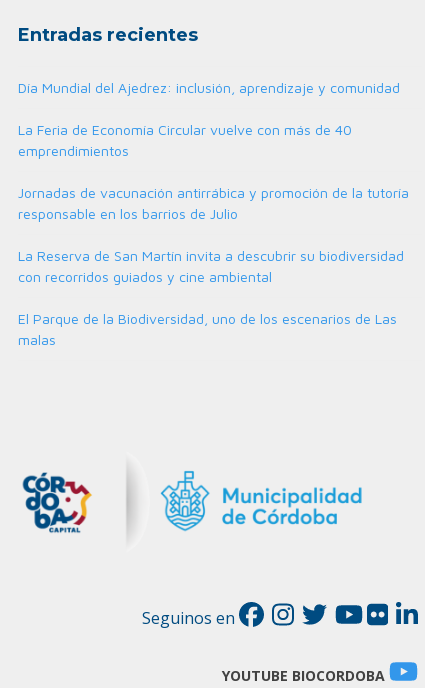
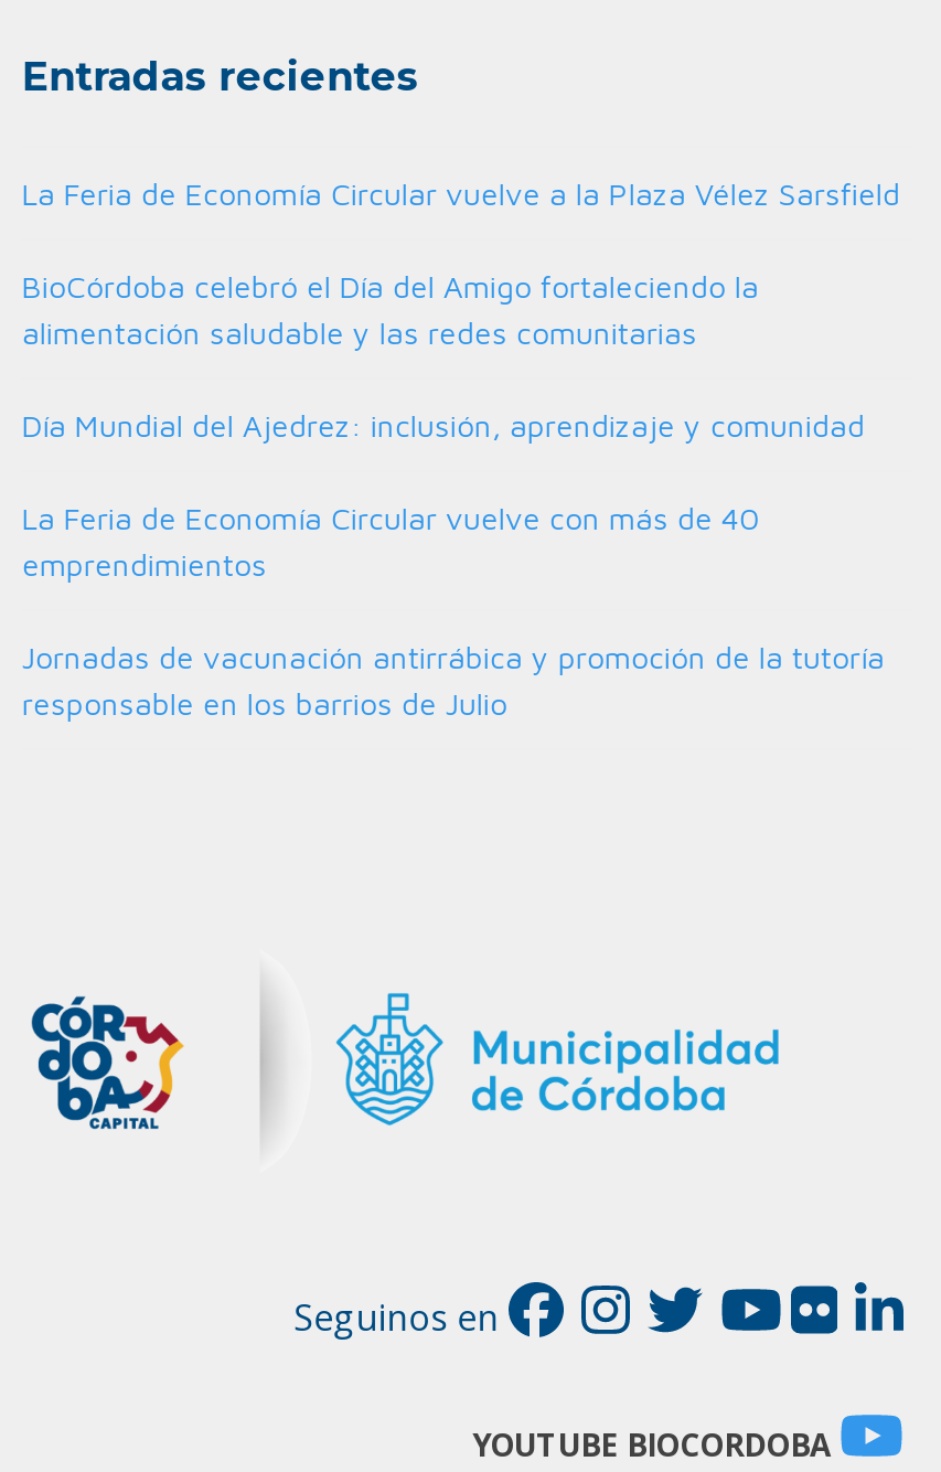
+ La Feria de Economía Circular vuelve a la Plaza Vélez Sarsfield
+ BioCórdoba celebró el Día del Amigo fortaleciendo la
+ alimentación saludable y las redes comunitarias

moved down: Día Mundial del Ajedrez: inclusión, aprendizaje y comunidad | La Feria de Economía Circular vuelve con más de 40 | emprendimientos | Jornadas de vacunación antirrábica y promoción de la tutoría | responsable en los barrios de Julio

- La Reserva de San Martín invita a descubrir su biodiversidad
- con recorridos guiados y cine ambiental
- El Parque de la Biodiversidad, uno de los escenarios de Las
- malas
